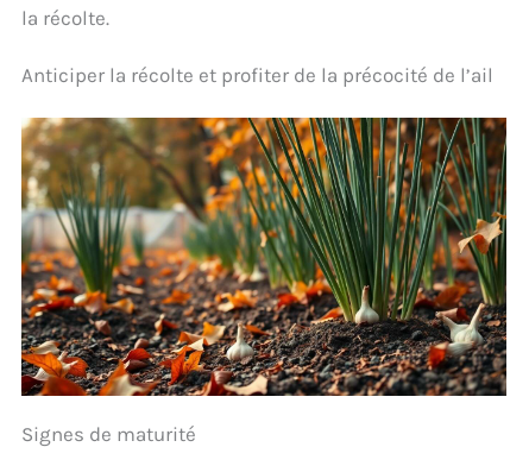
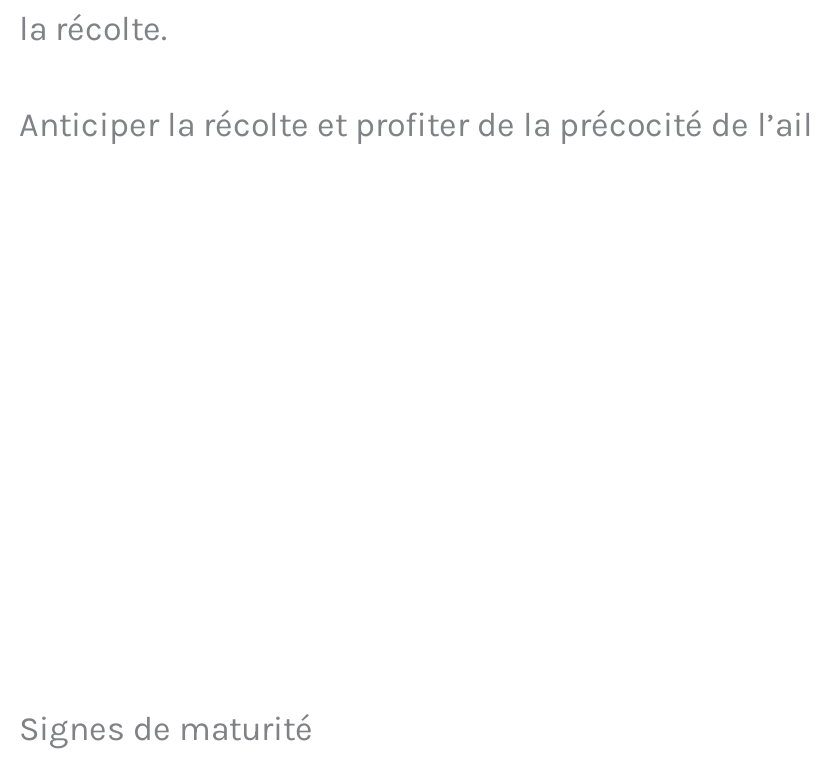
- [image]
